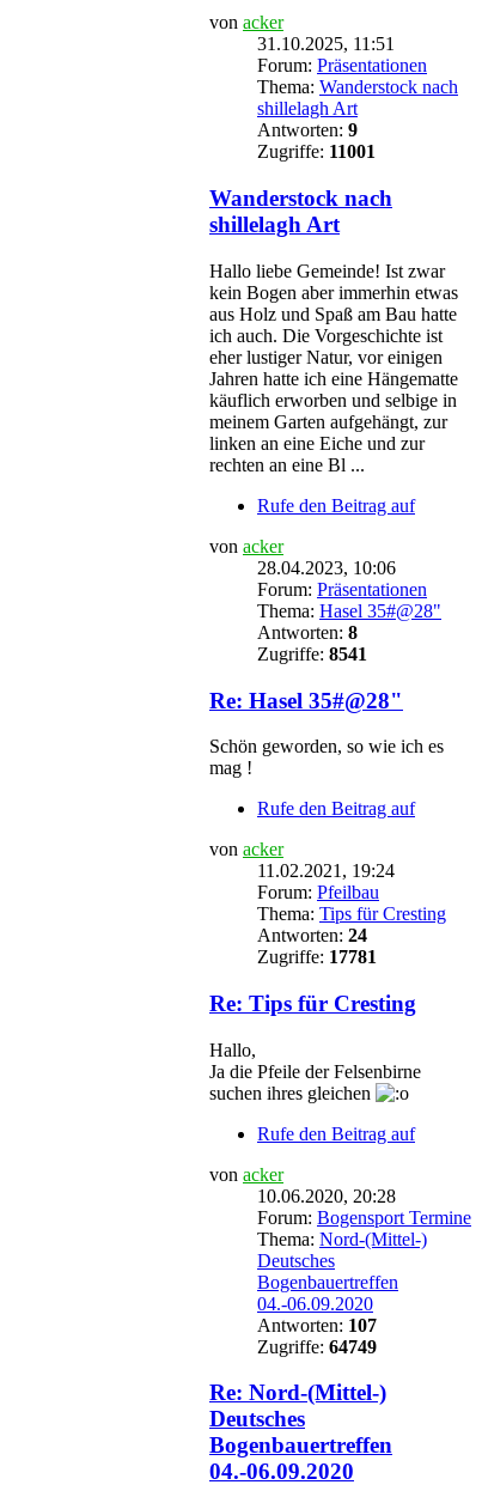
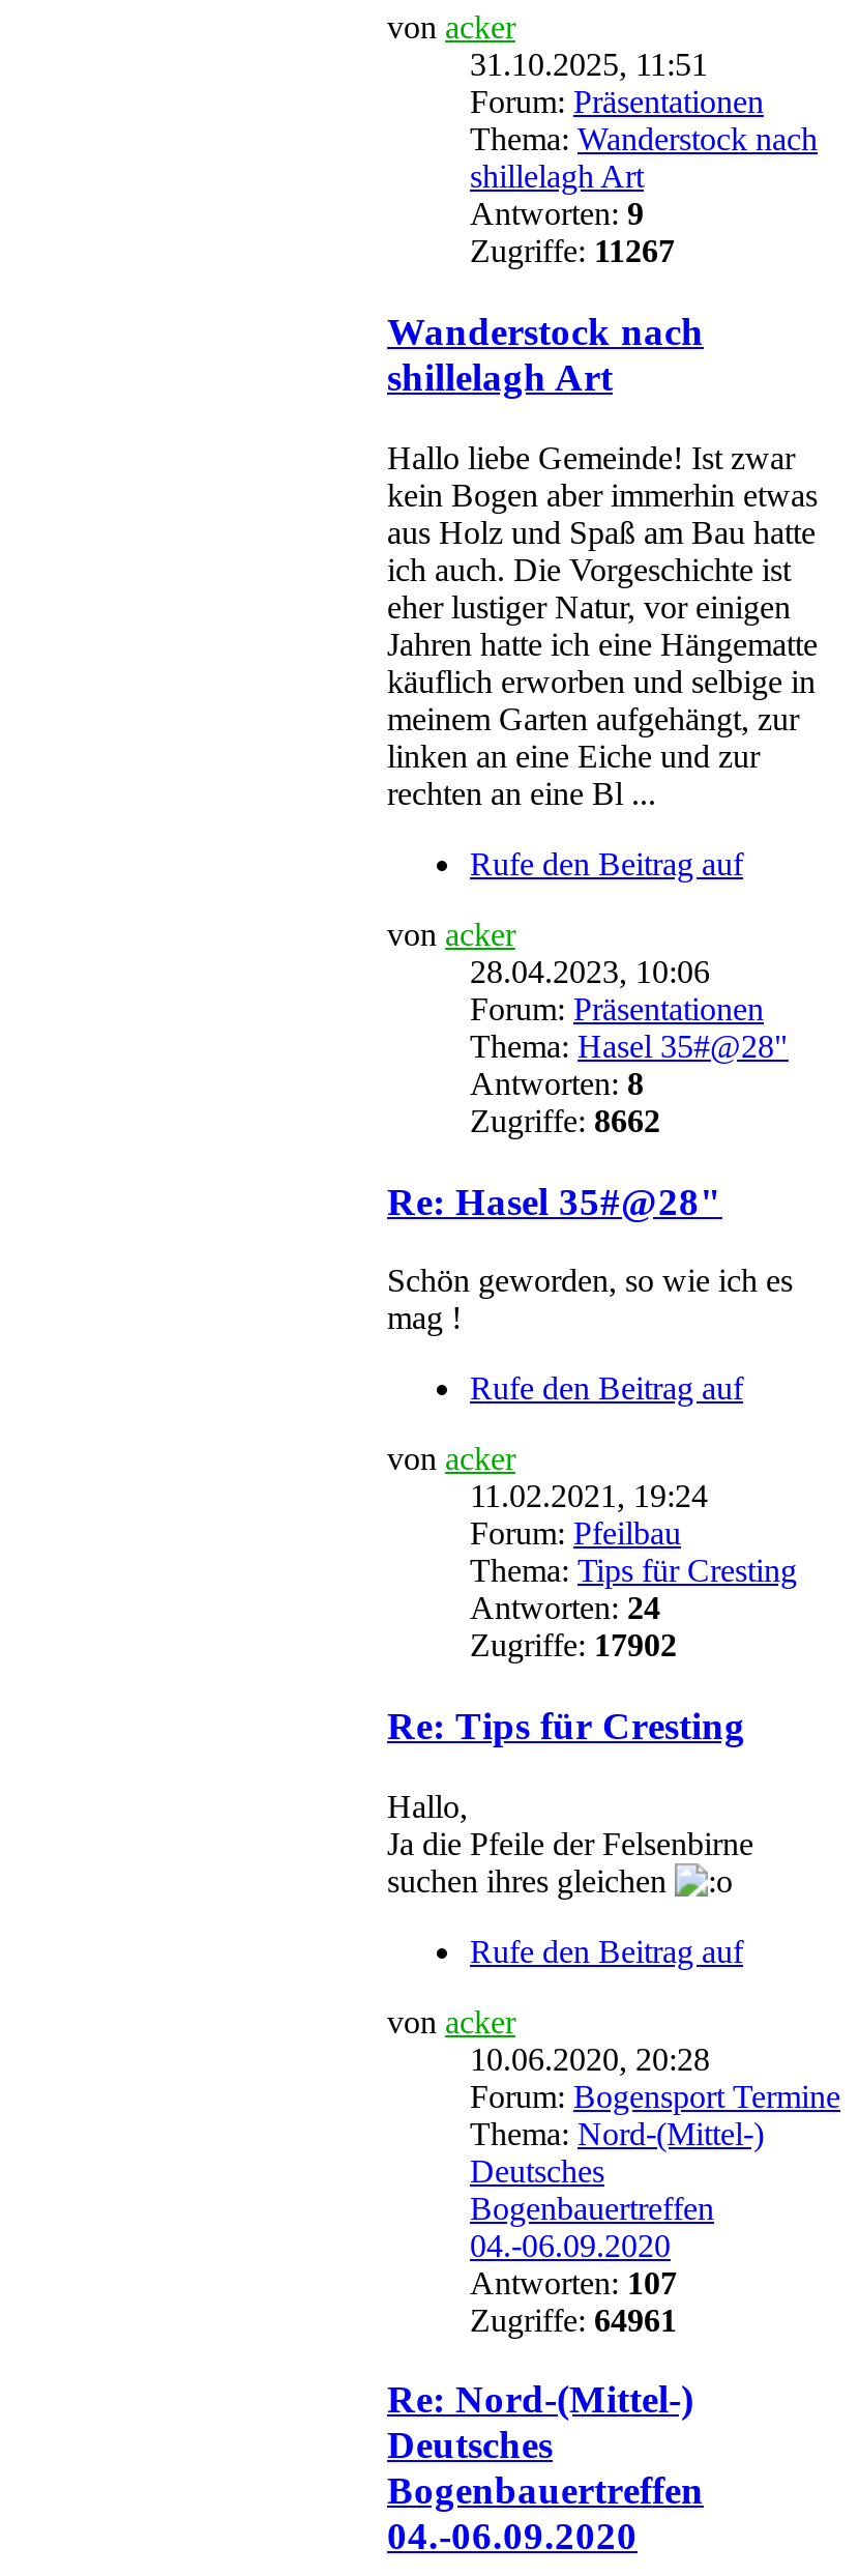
- Zugriffe: 11001
+ Zugriffe: 11267

- Zugriffe: 8541
+ Zugriffe: 8662

- Zugriffe: 17781
+ Zugriffe: 17902

- Zugriffe: 64749
+ Zugriffe: 64961
